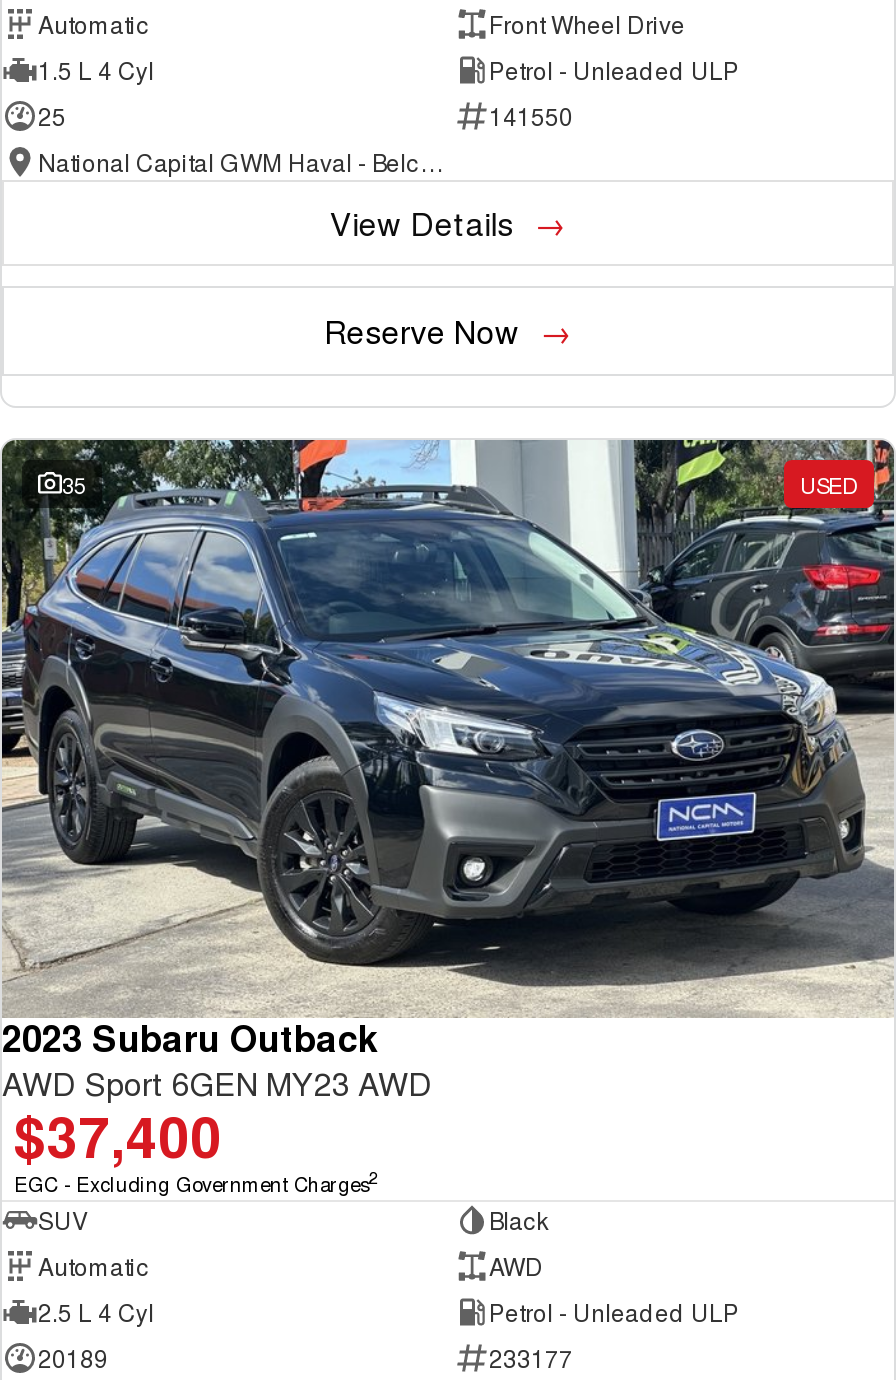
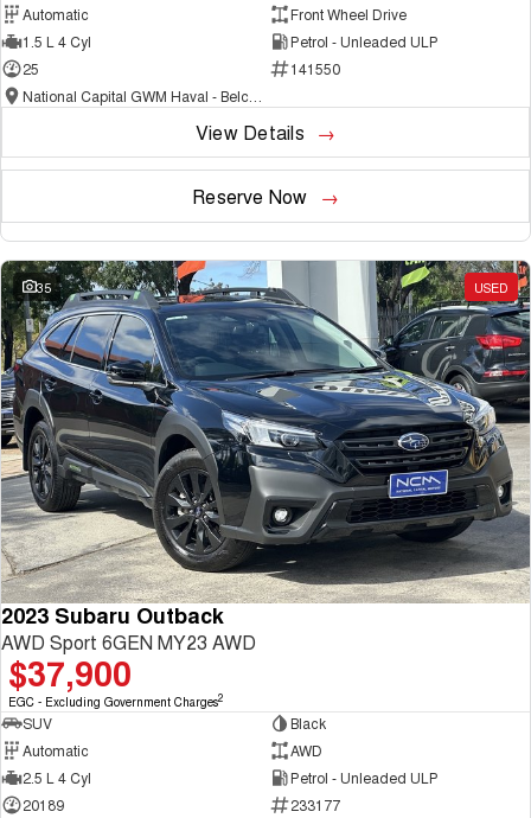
- $37,400
+ $37,900
